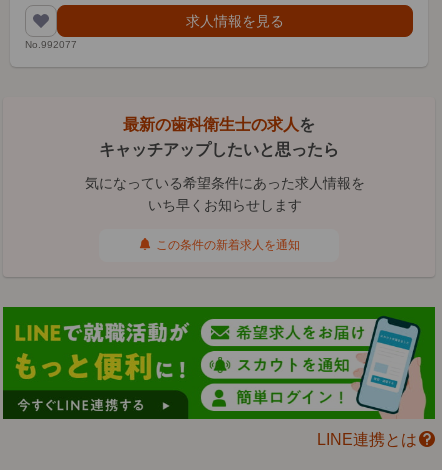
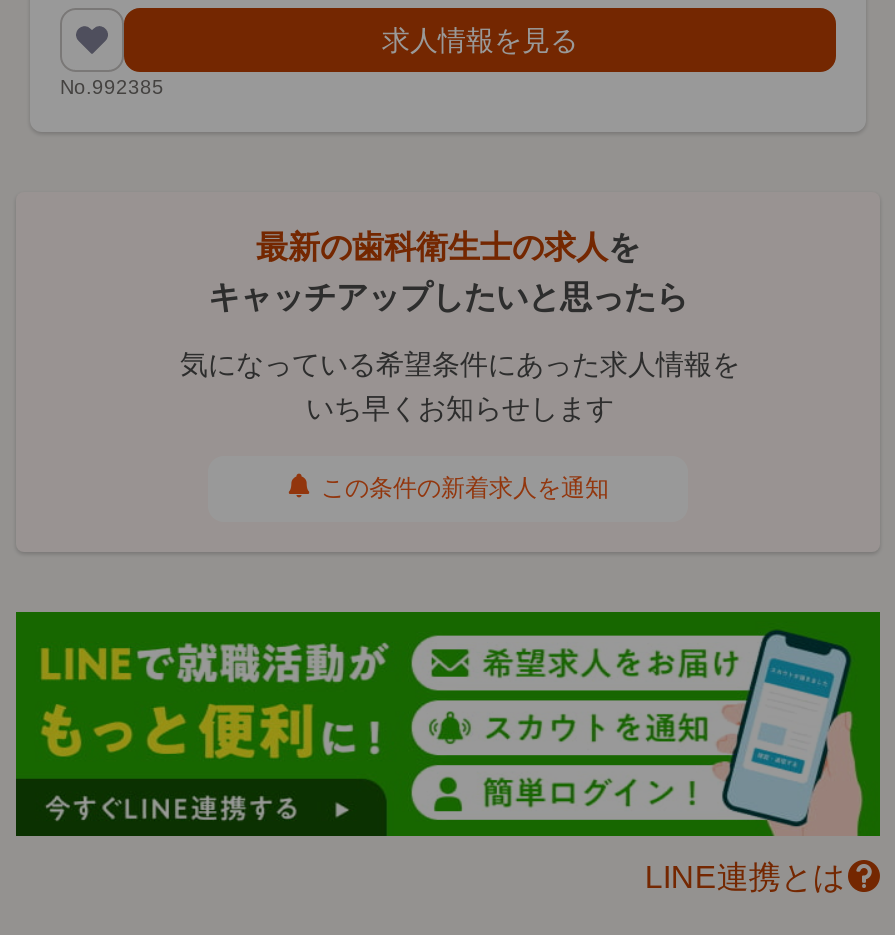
- No.992077
+ No.992385
